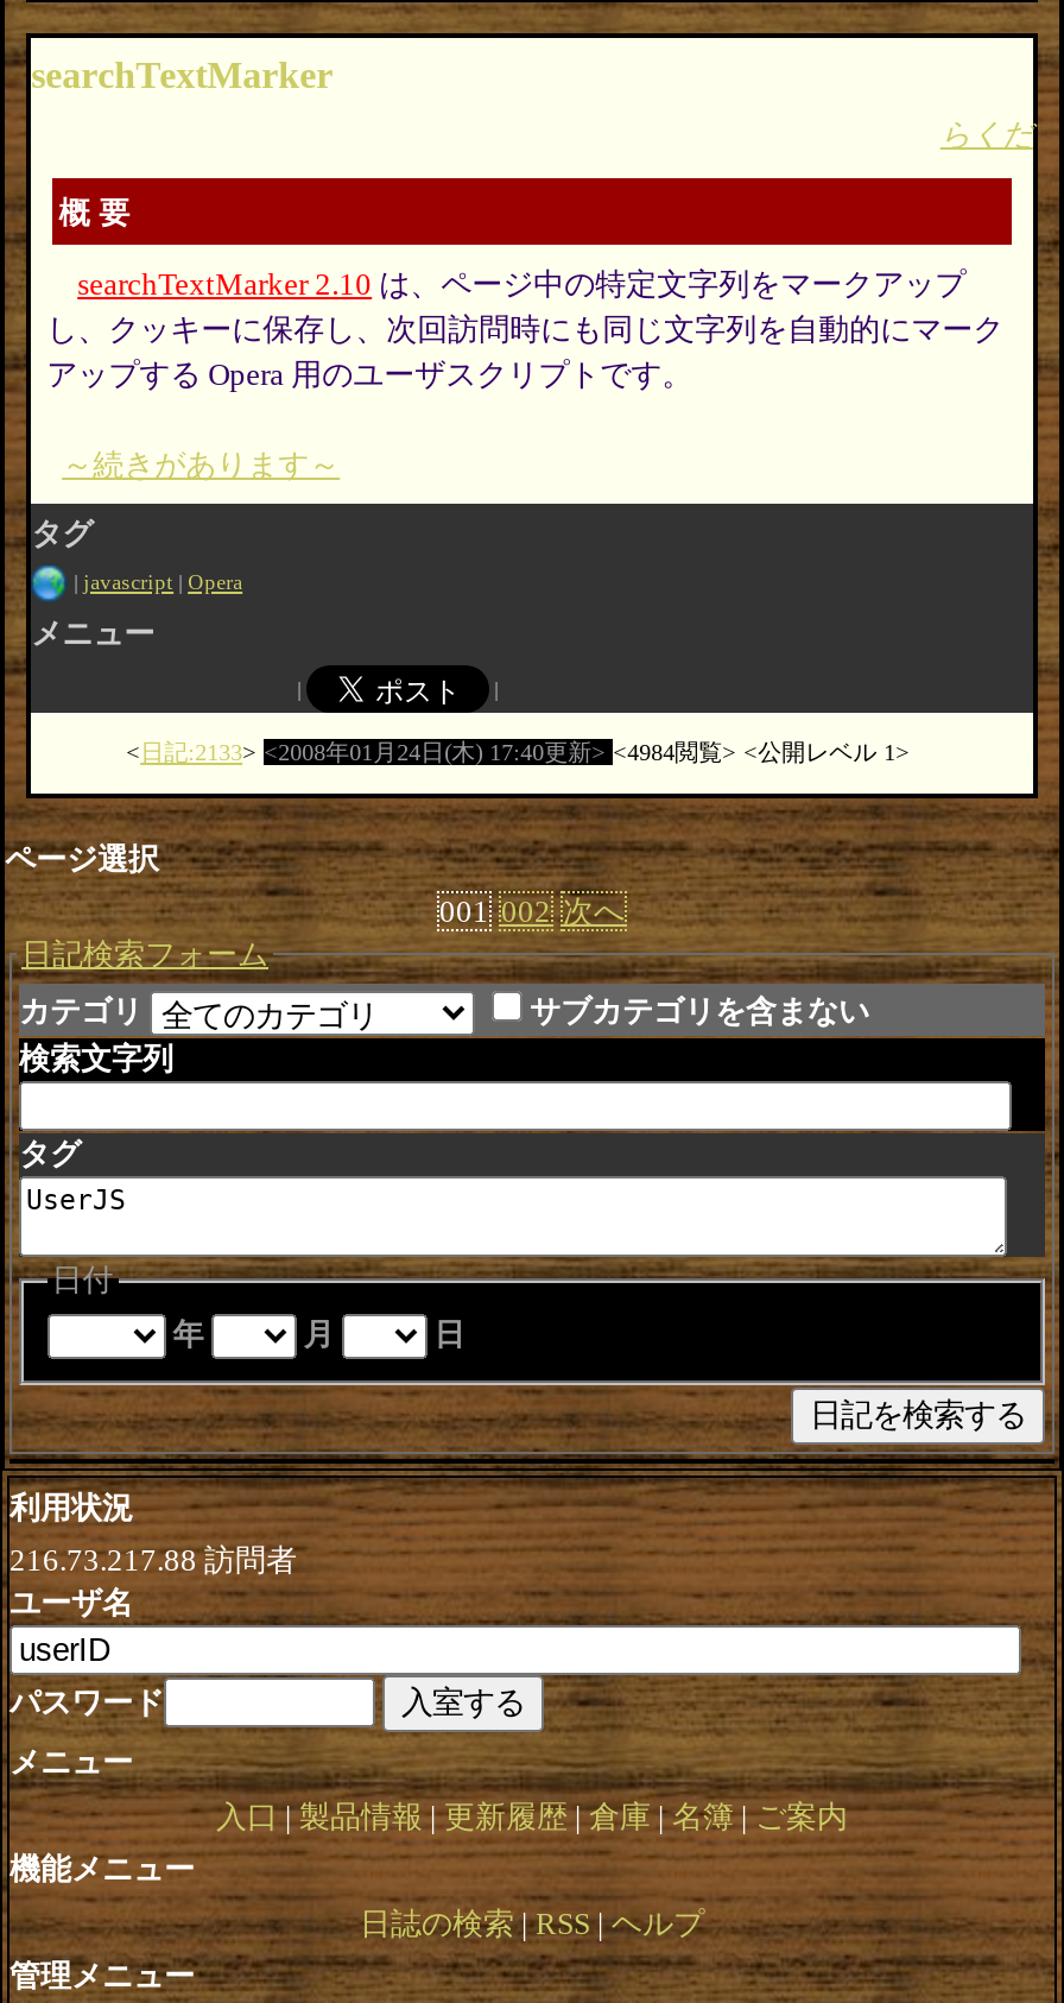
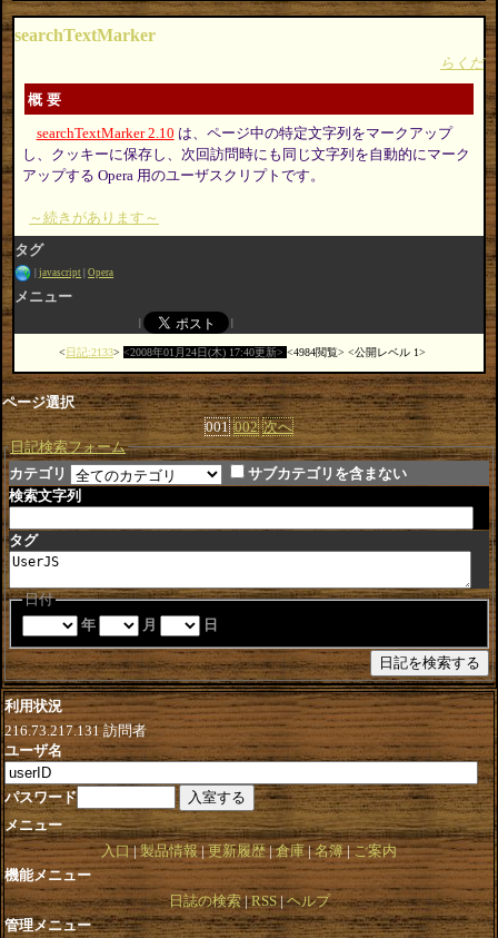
- 216.73.217.88訪問者
+ 216.73.217.131訪問者
